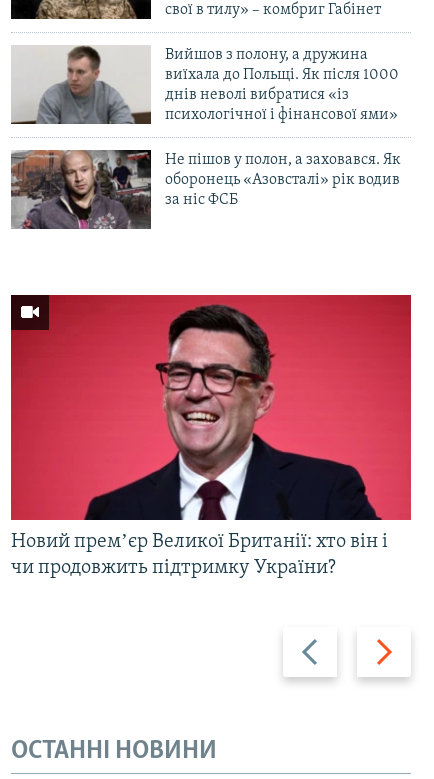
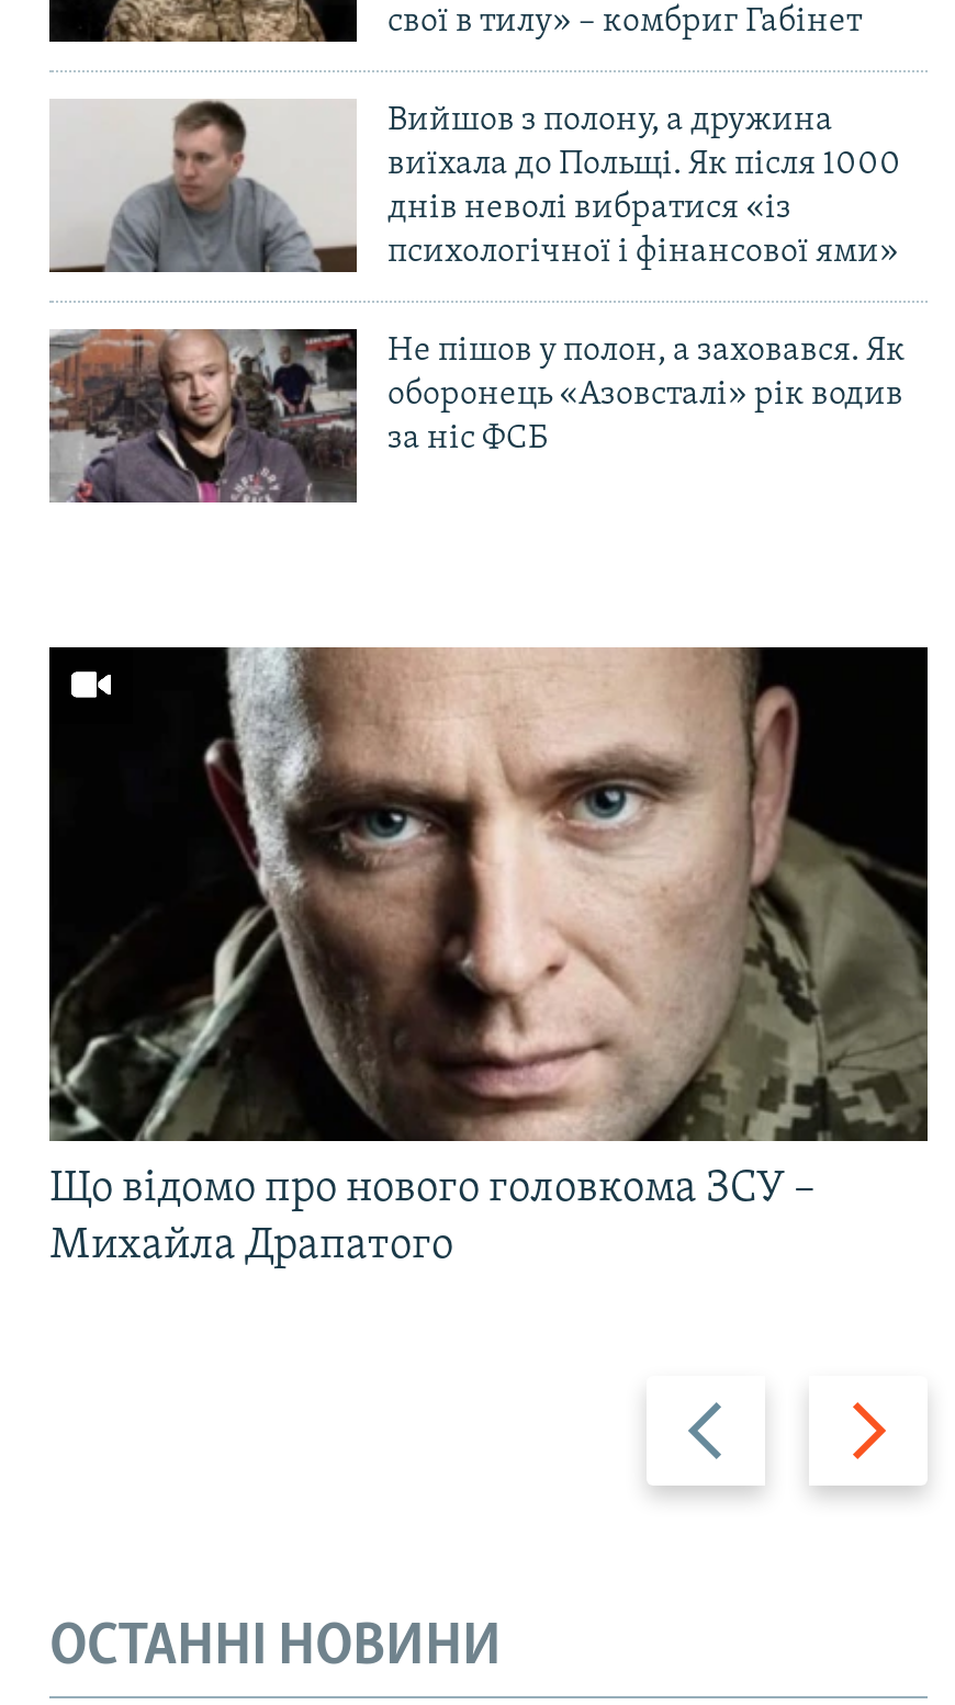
- [image]
- Новий премʼєр Великої Британії: хто він і
- чи продовжить підтримку України?
+ [image]
+ Що відомо про нового головкома ЗСУ –
+ Михайла Драпатого
